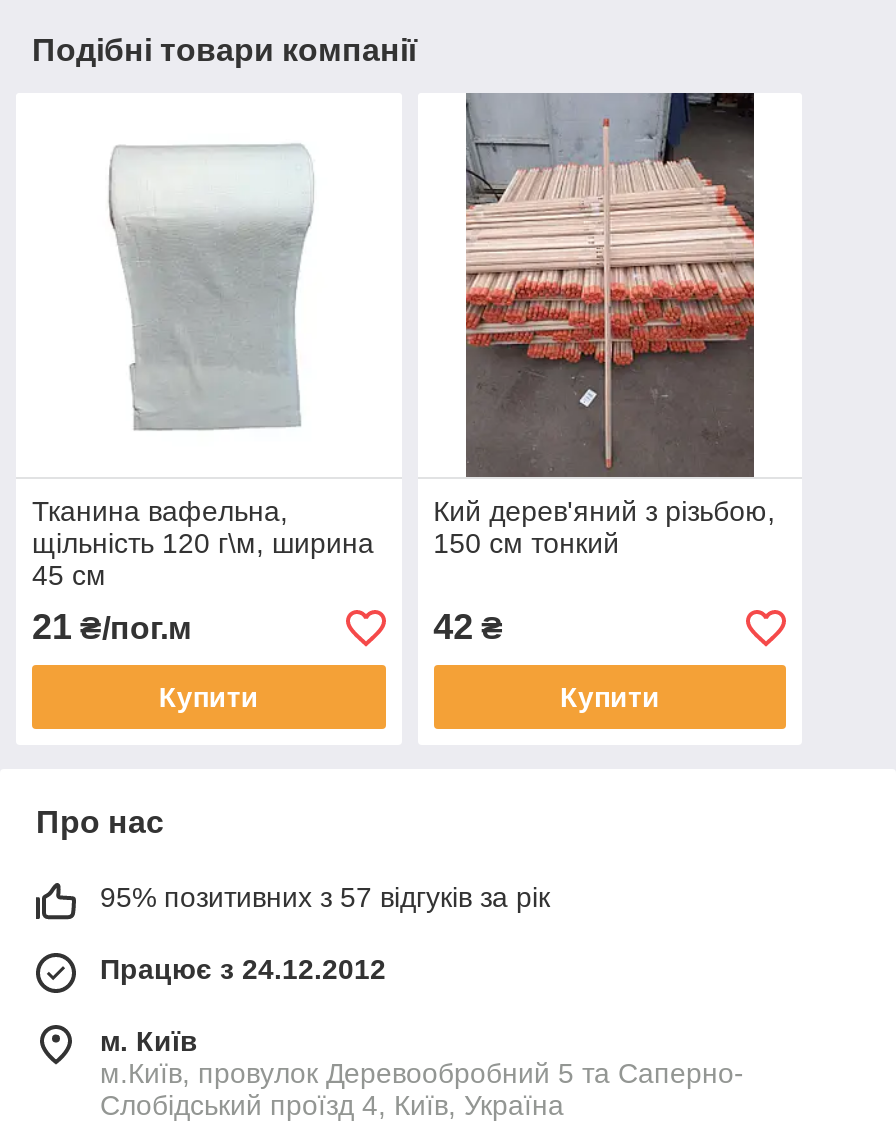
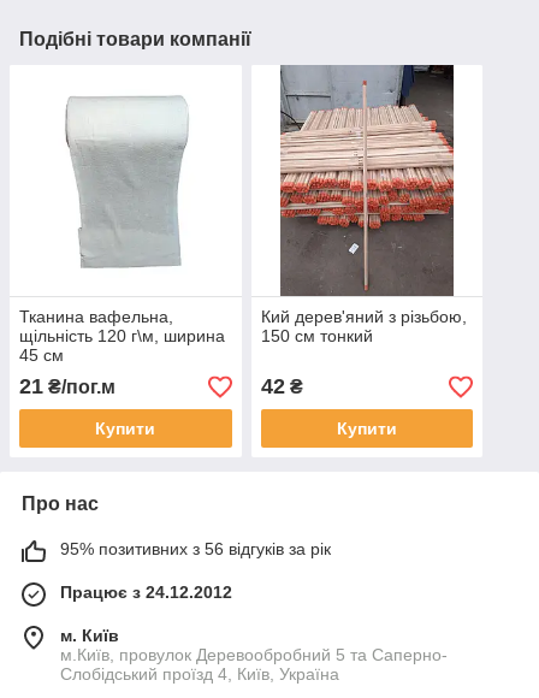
- 95% позитивних з 57 відгуків за рік
+ 95% позитивних з 56 відгуків за рік
